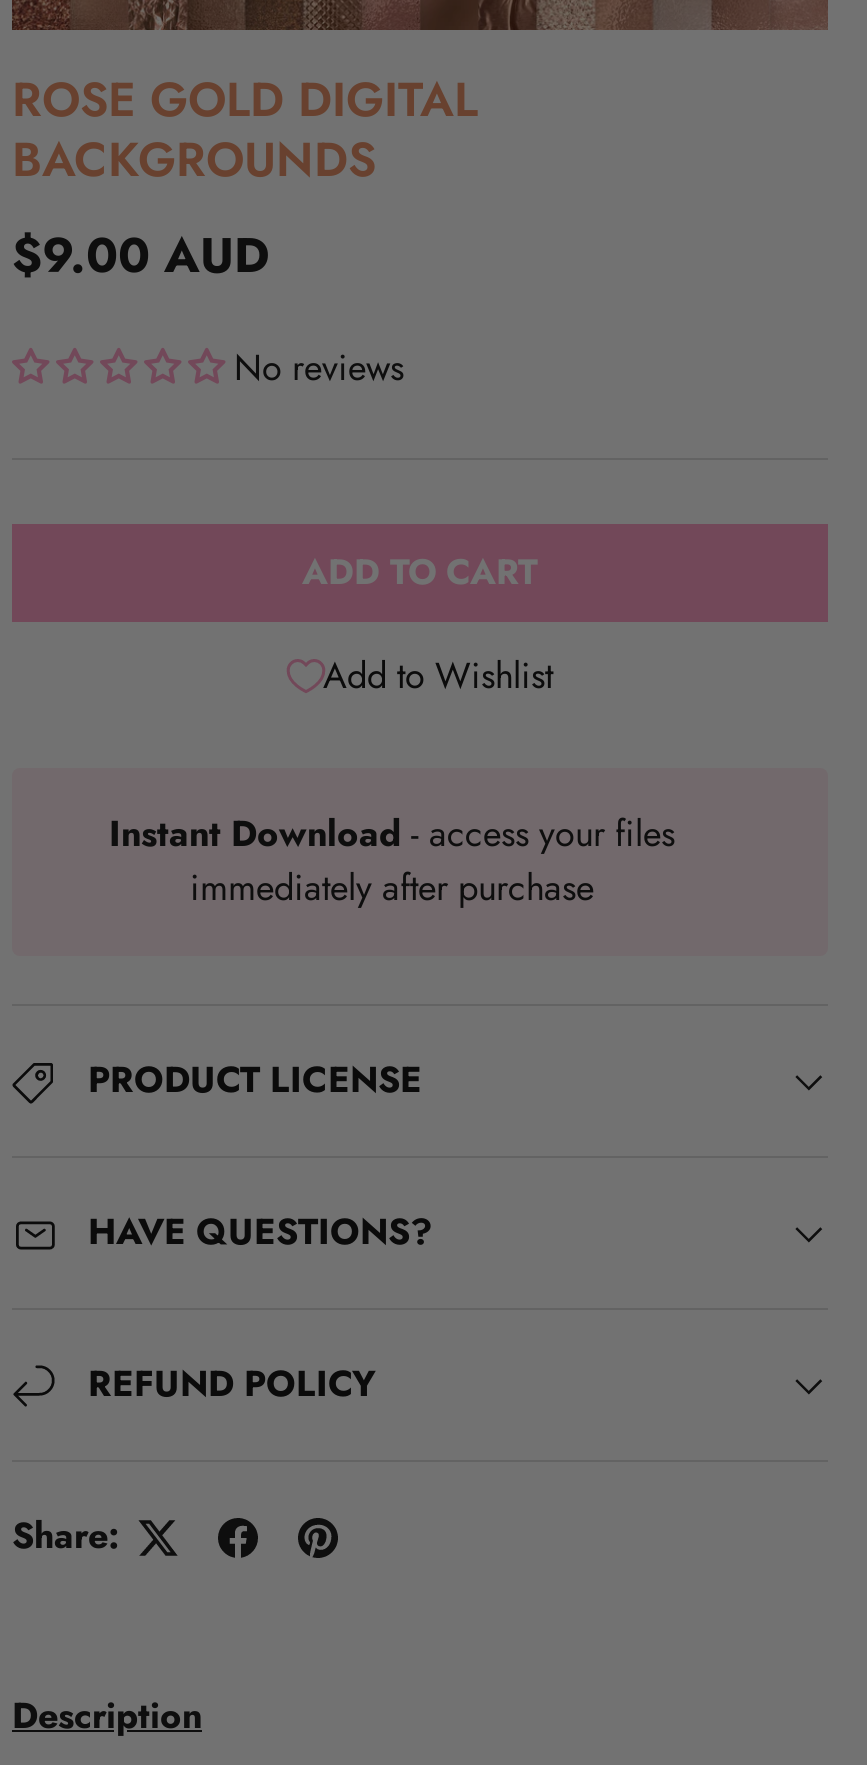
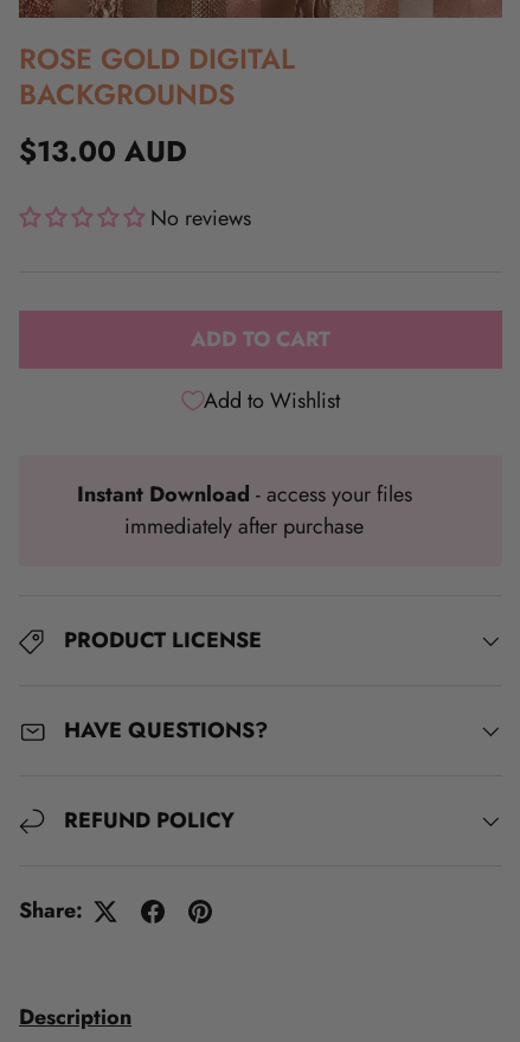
- $9.00 AUD
+ $13.00 AUD
